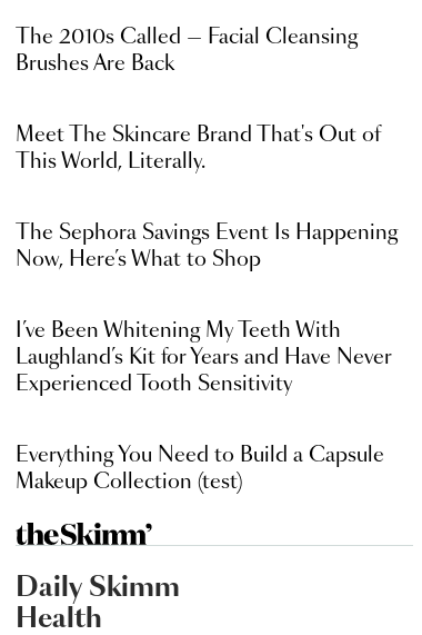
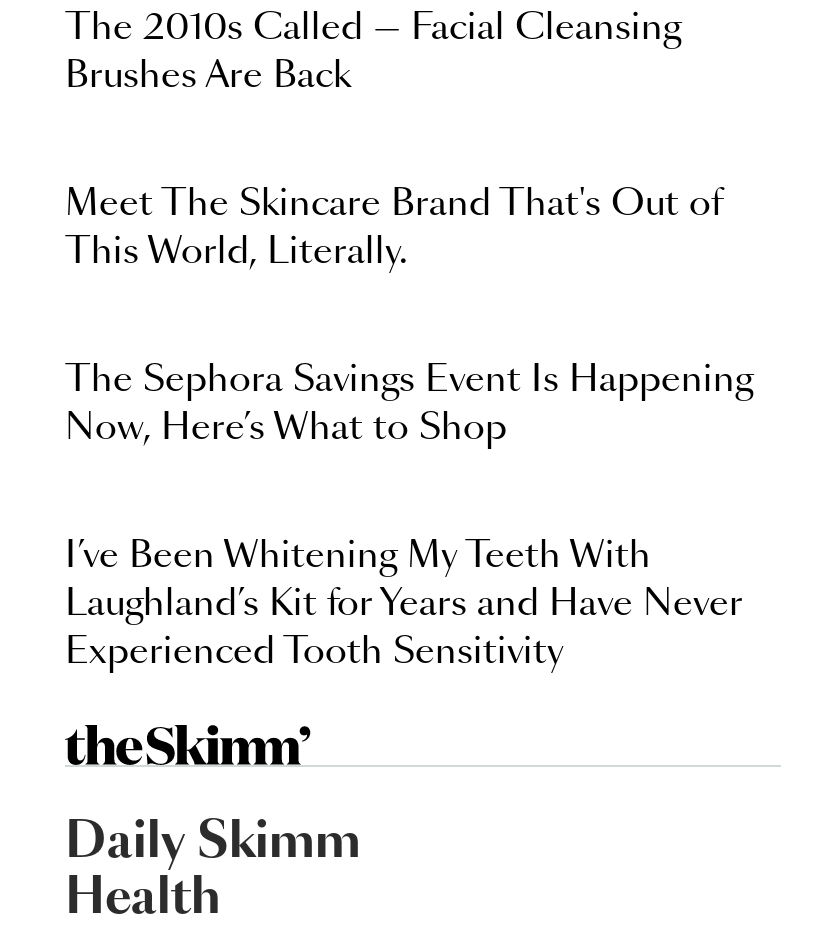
- Everything You Need to Build a Capsule
- Makeup Collection (test)
